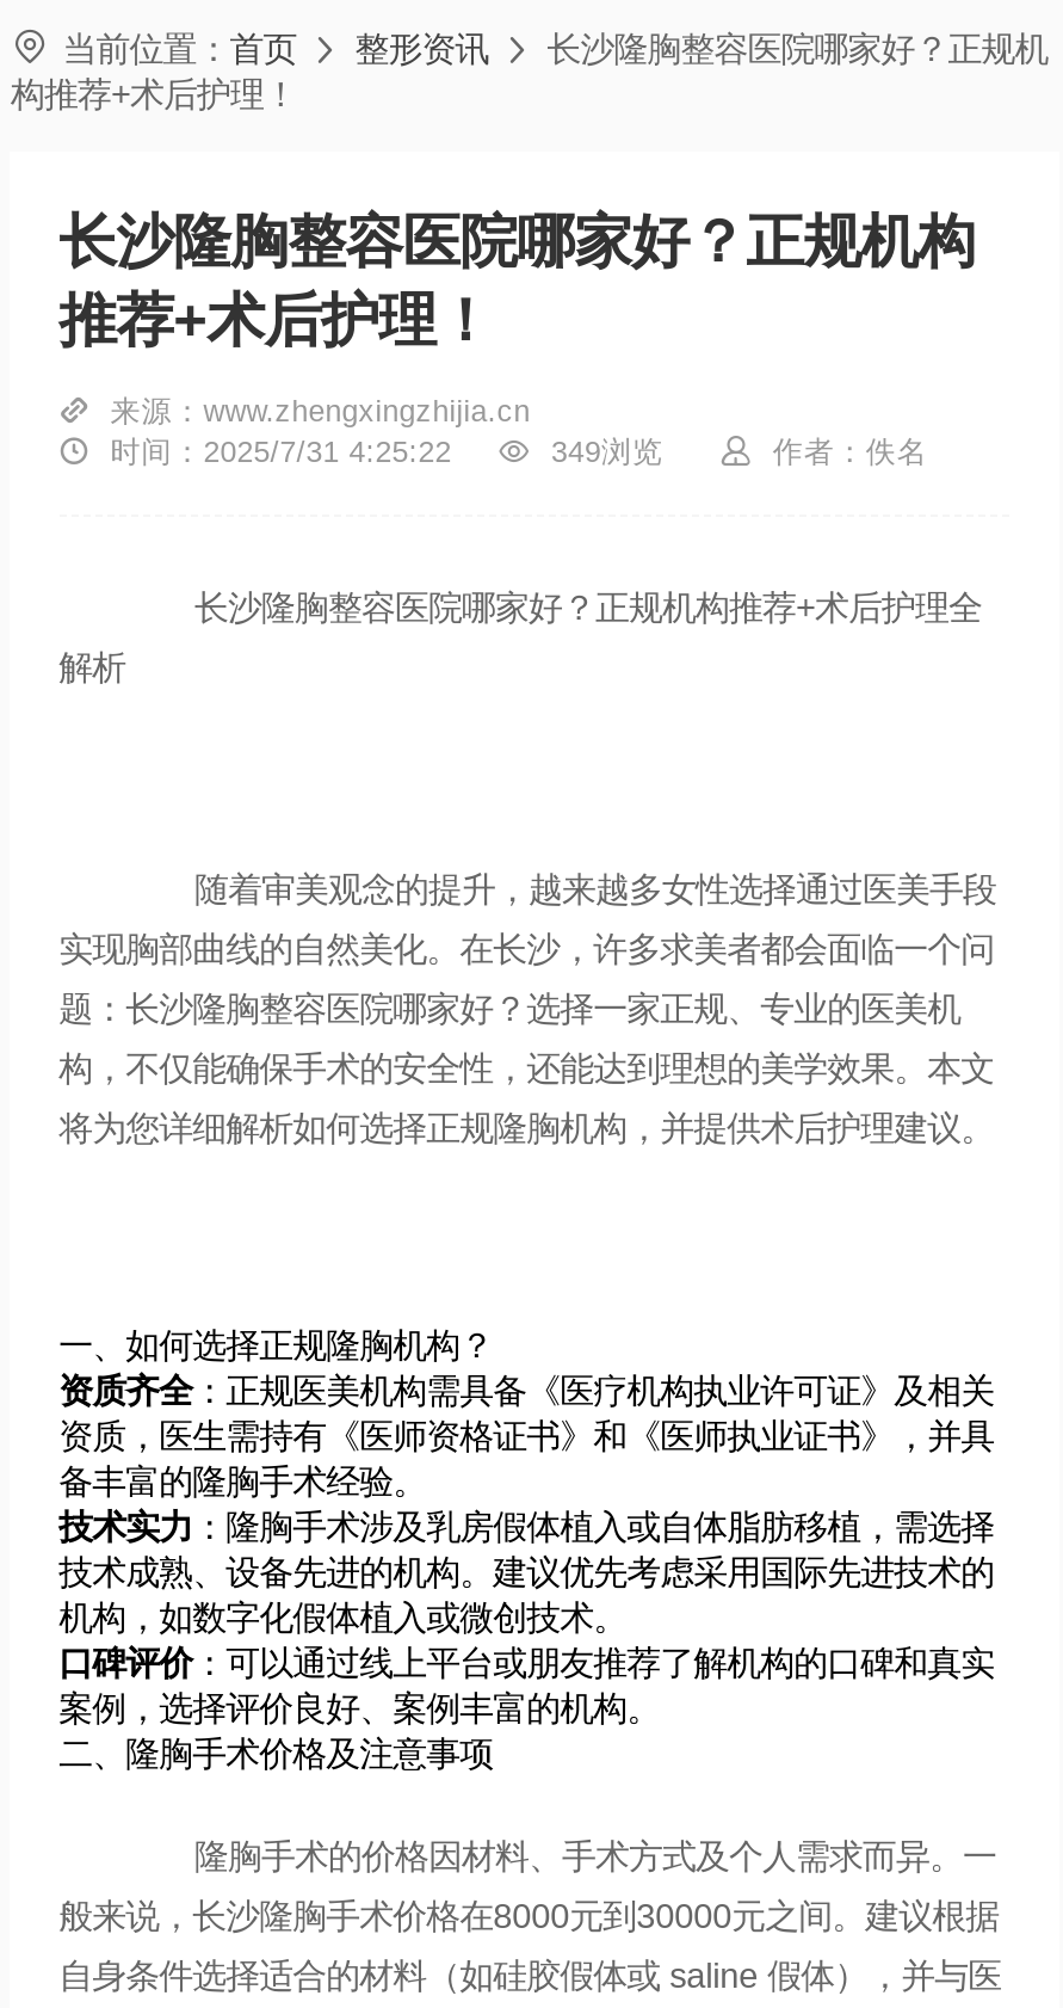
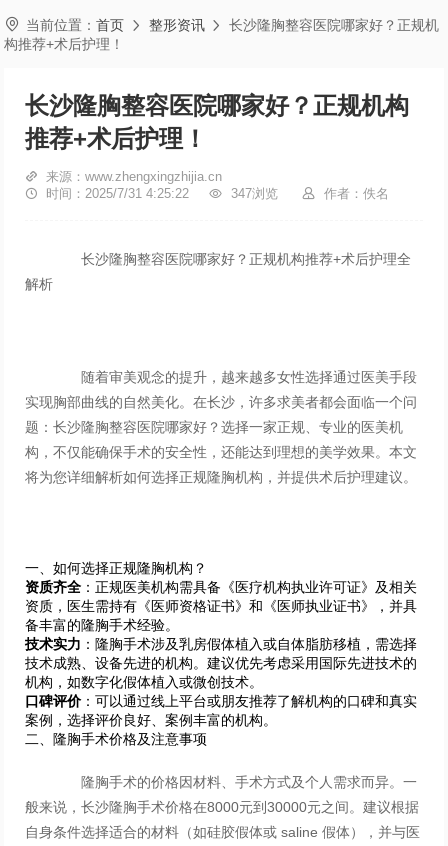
- 349浏览
+ 347浏览
